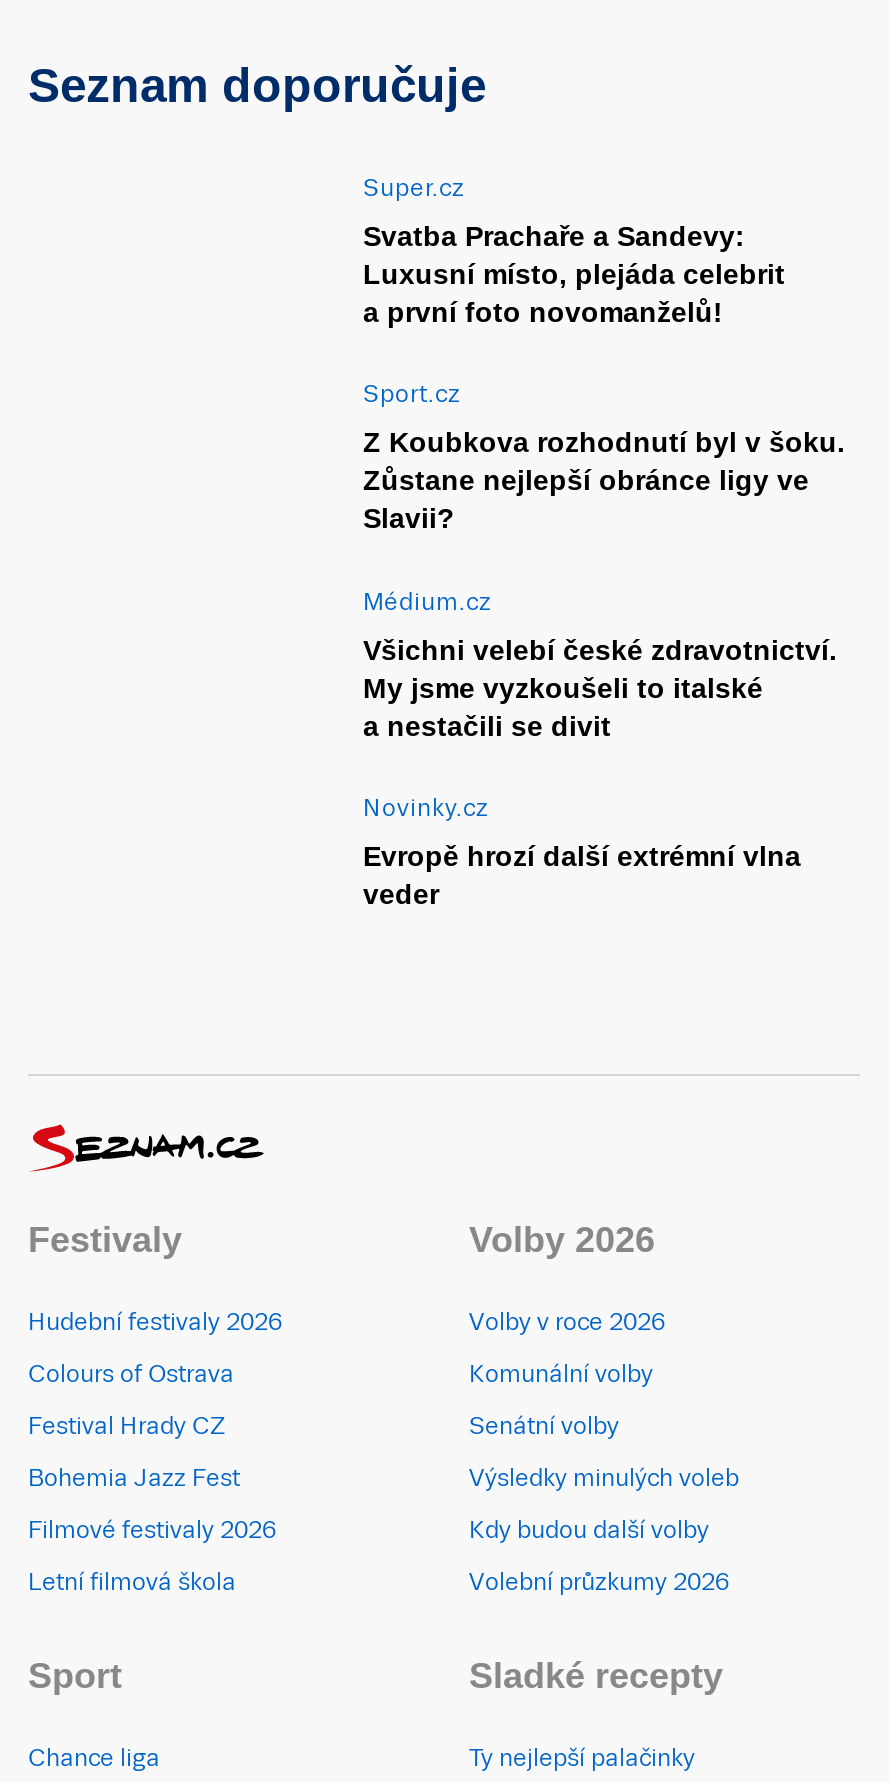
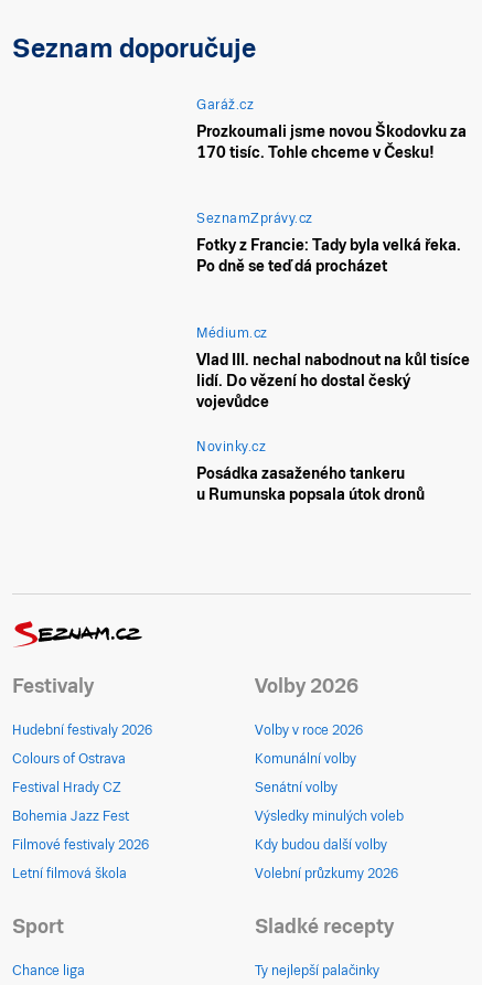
- Super.cz
+ Garáž.cz

- Svatba Prachaře a Sandevy:
- Luxusní místo, plejáda celebrit
- a první foto novomanželů!
+ Prozkoumali jsme novou Škodovku za
+ 170 tisíc. Tohle chceme v Česku!

- Sport.cz
+ SeznamZprávy.cz

- Z Koubkova rozhodnutí byl v šoku.
- Zůstane nejlepší obránce ligy ve
- Slavii?
+ Fotky z Francie: Tady byla velká řeka.
+ Po dně se teď dá procházet

- Všichni velebí české zdravotnictví.
- My jsme vyzkoušeli to italské
- a nestačili se divit
+ Vlad III. nechal nabodnout na kůl tisíce
+ lidí. Do vězení ho dostal český
+ vojevůdce

- Evropě hrozí další extrémní vlna
- veder
+ Posádka zasaženého tankeru
+ u Rumunska popsala útok dronů
